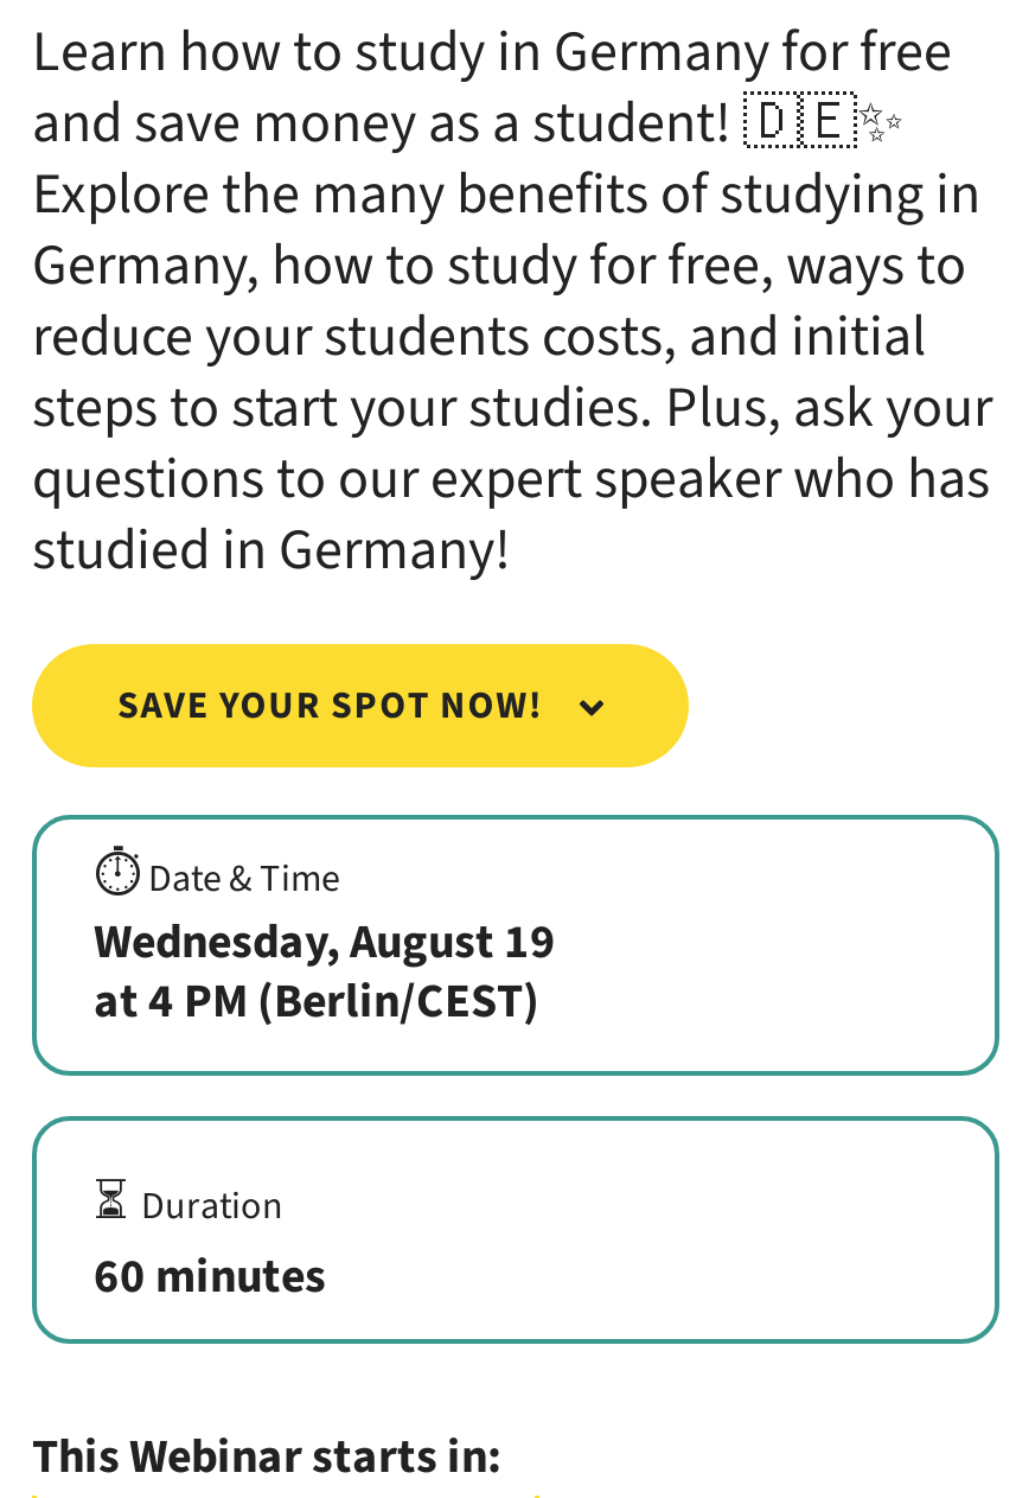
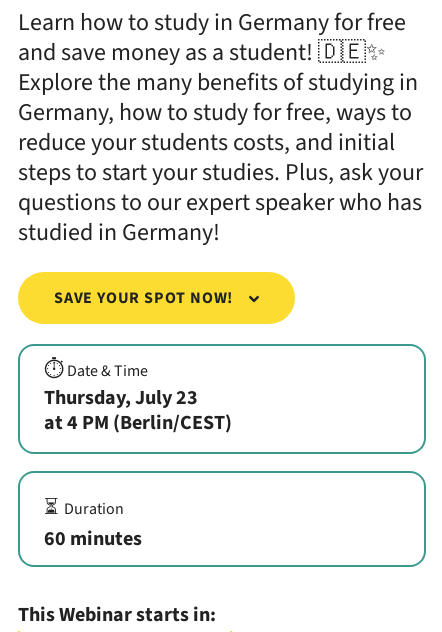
- Wednesday, August 19
+ Thursday, July 23
